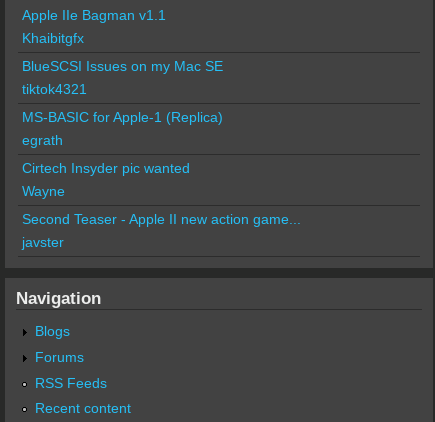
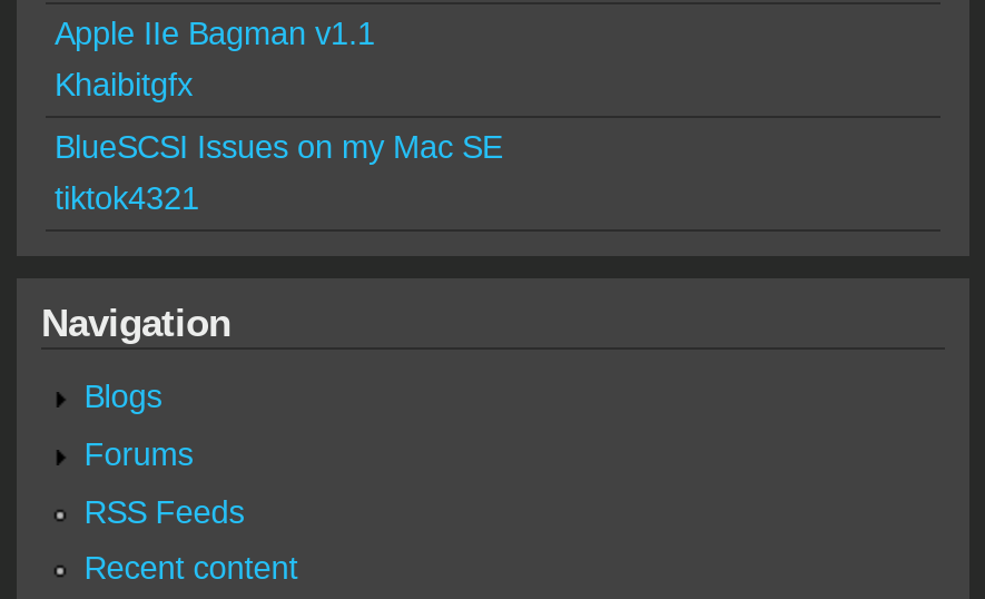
- MS-BASIC for Apple-1 (Replica)
- egrath
- Cirtech Insyder pic wanted
- Wayne
- Second Teaser - Apple II new action game...
- javster
